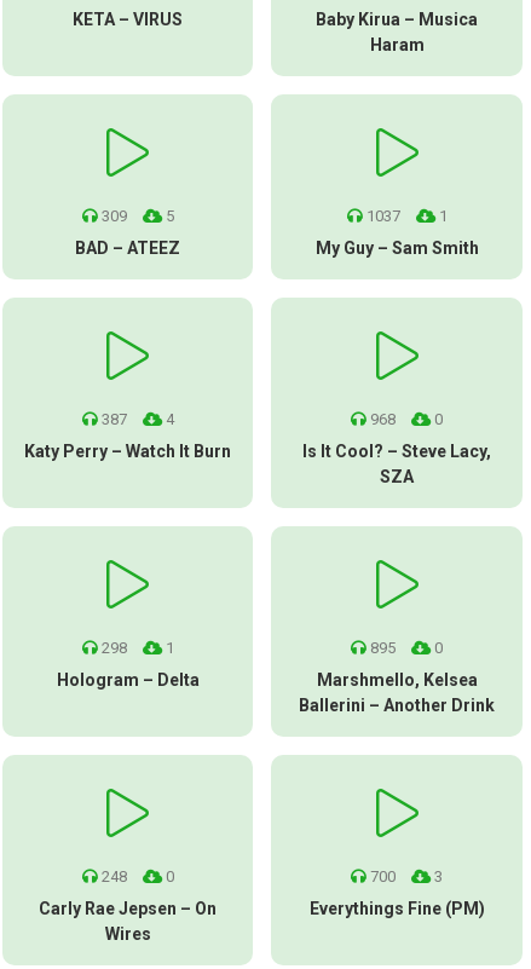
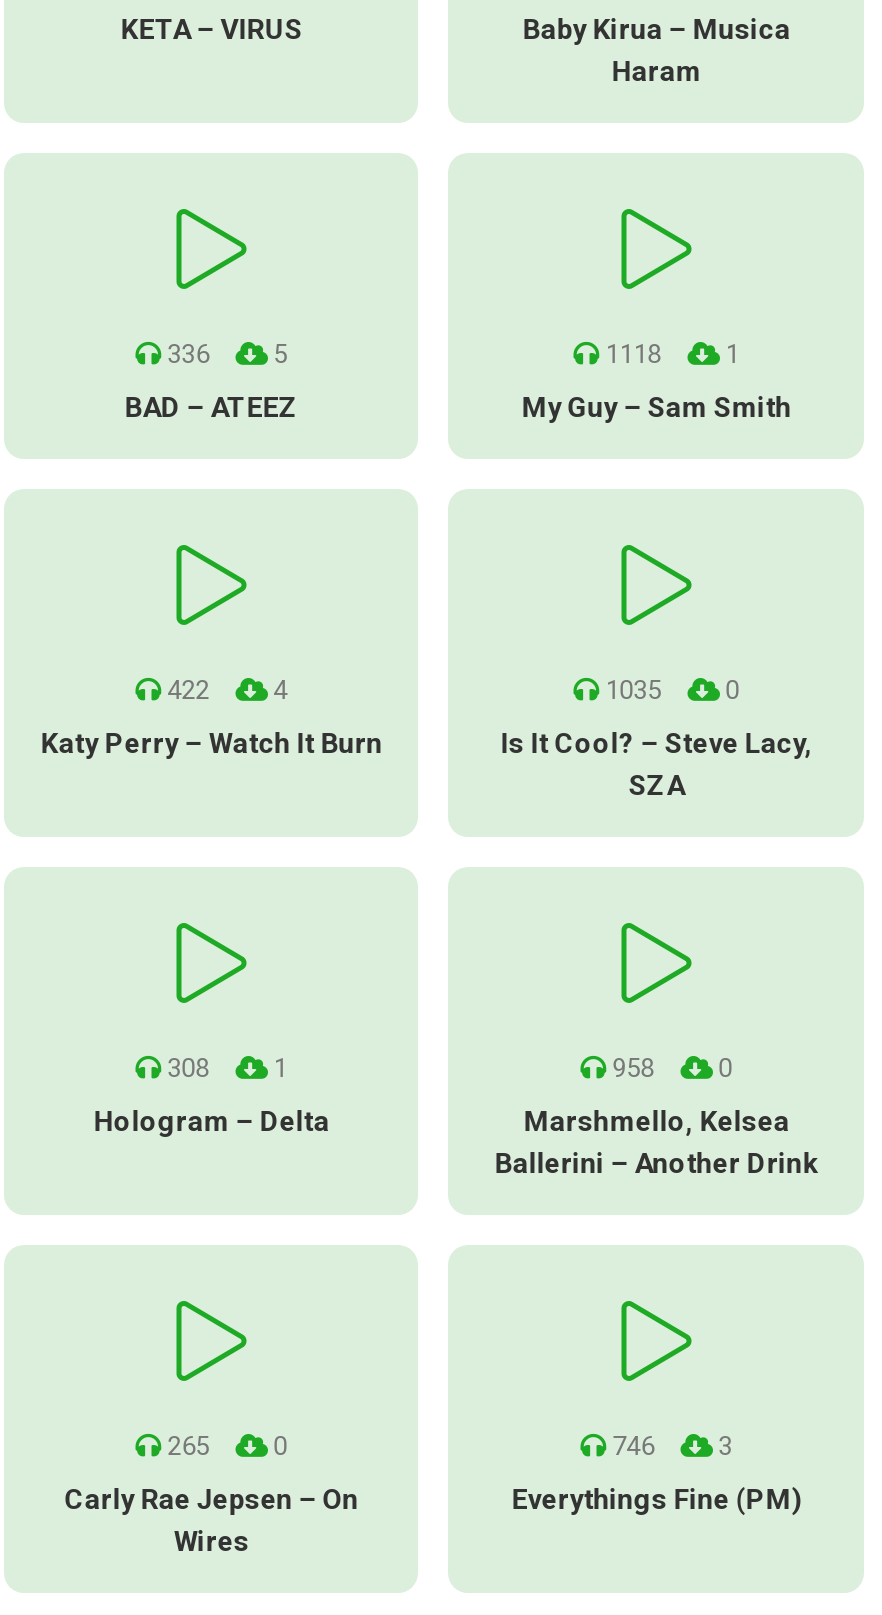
- 309 5
+ 336 5

- 1037 1
+ 1118 1

- 387 4
+ 422 4

- 968 0
+ 1035 0

- 298 1
+ 308 1

- 895 0
+ 958 0

- 248 0
+ 265 0

- 700 3
+ 746 3
